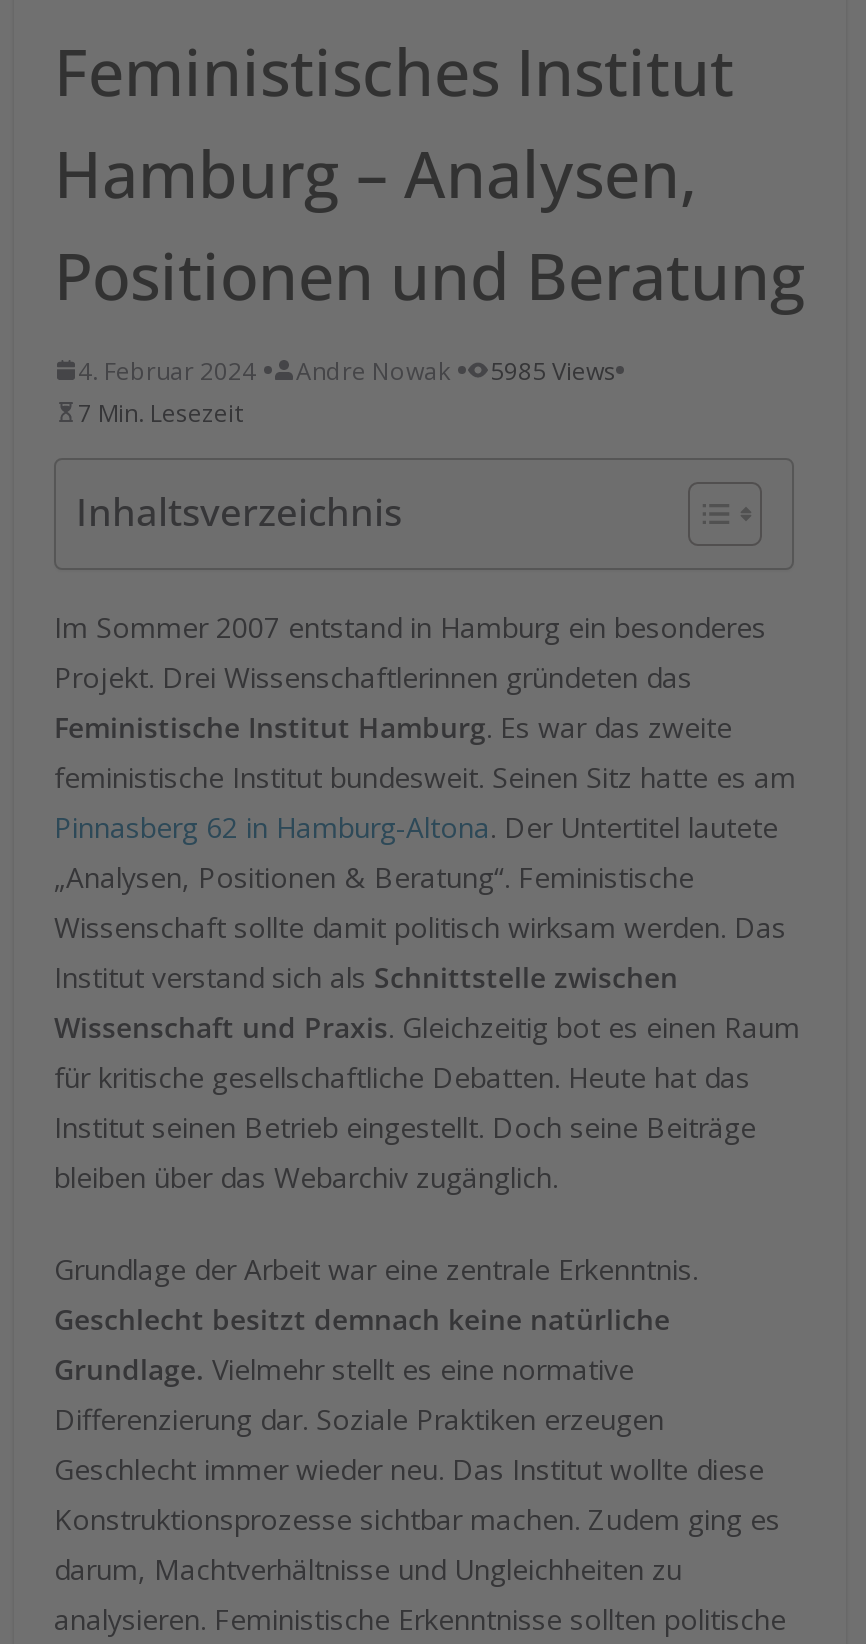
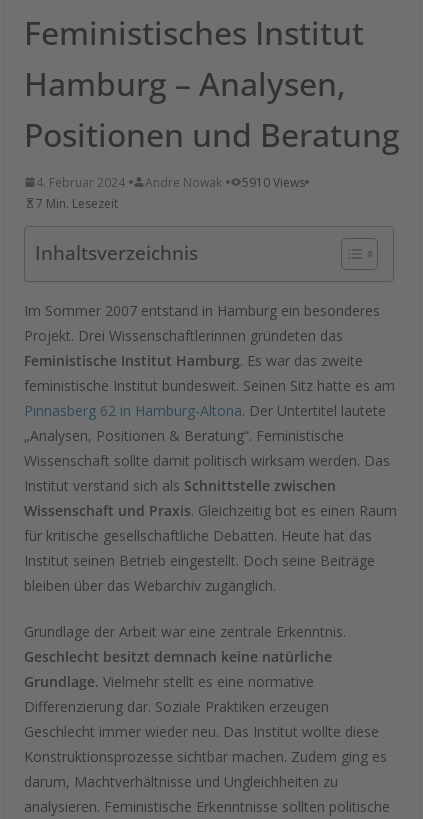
- 5985 Views
+ 5910 Views
